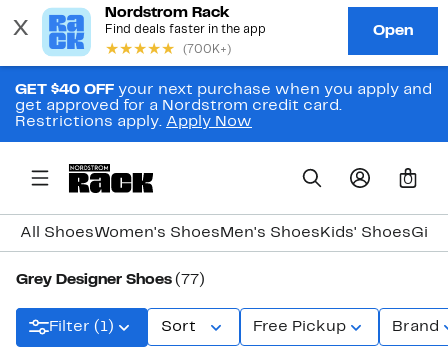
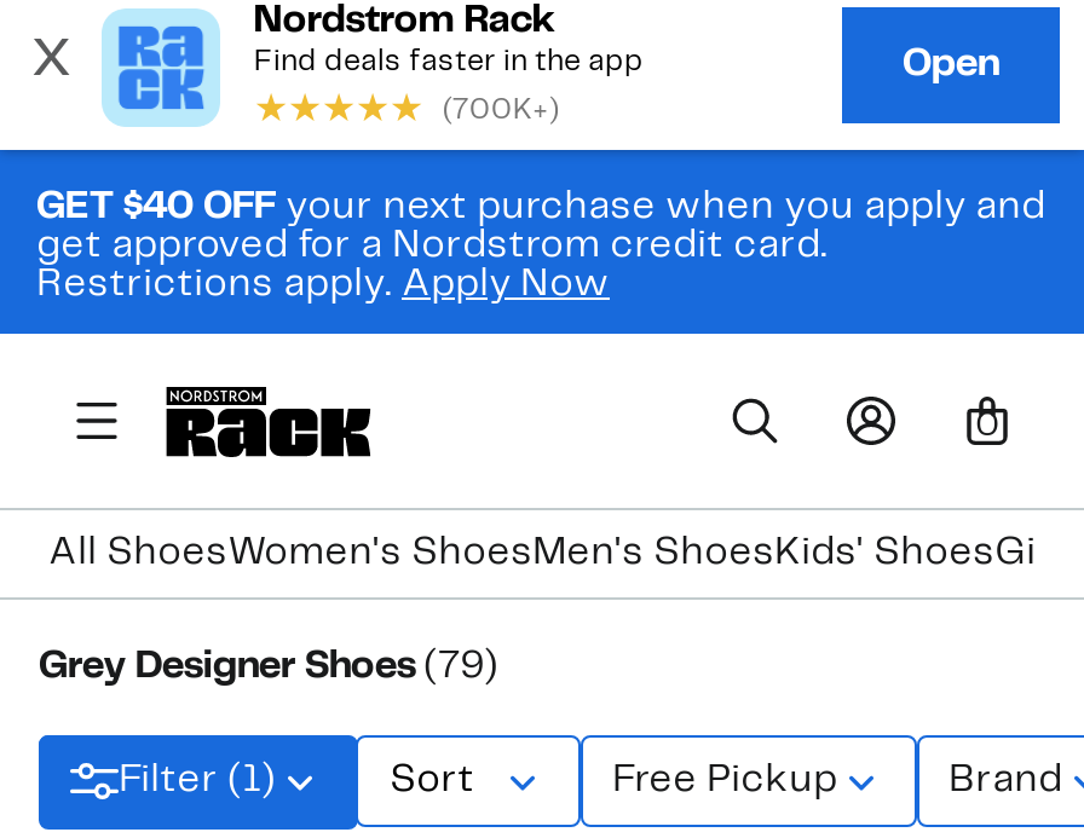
- Grey Designer Shoes (77)
+ Grey Designer Shoes (79)
